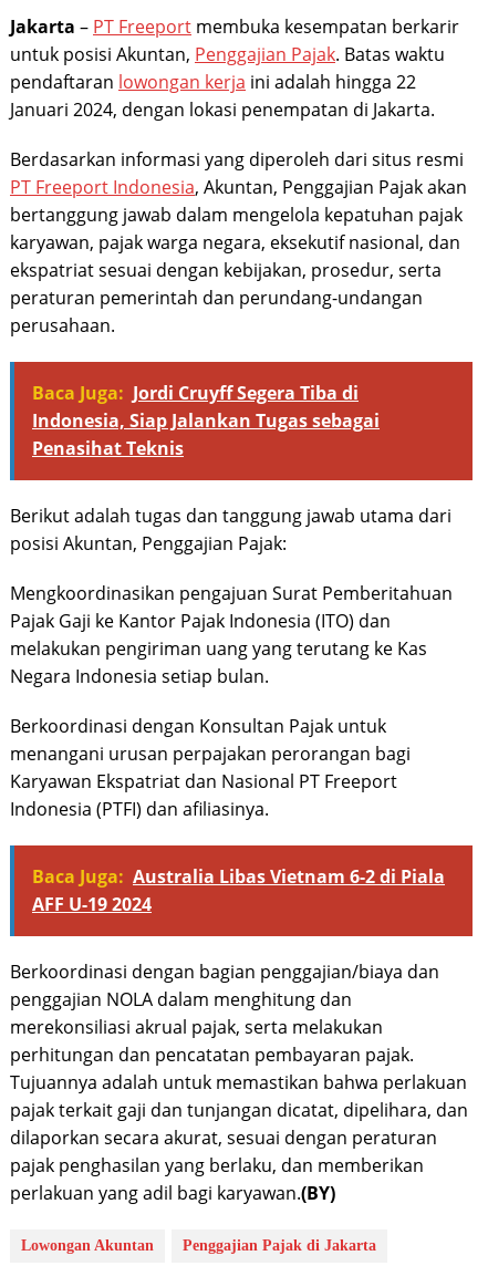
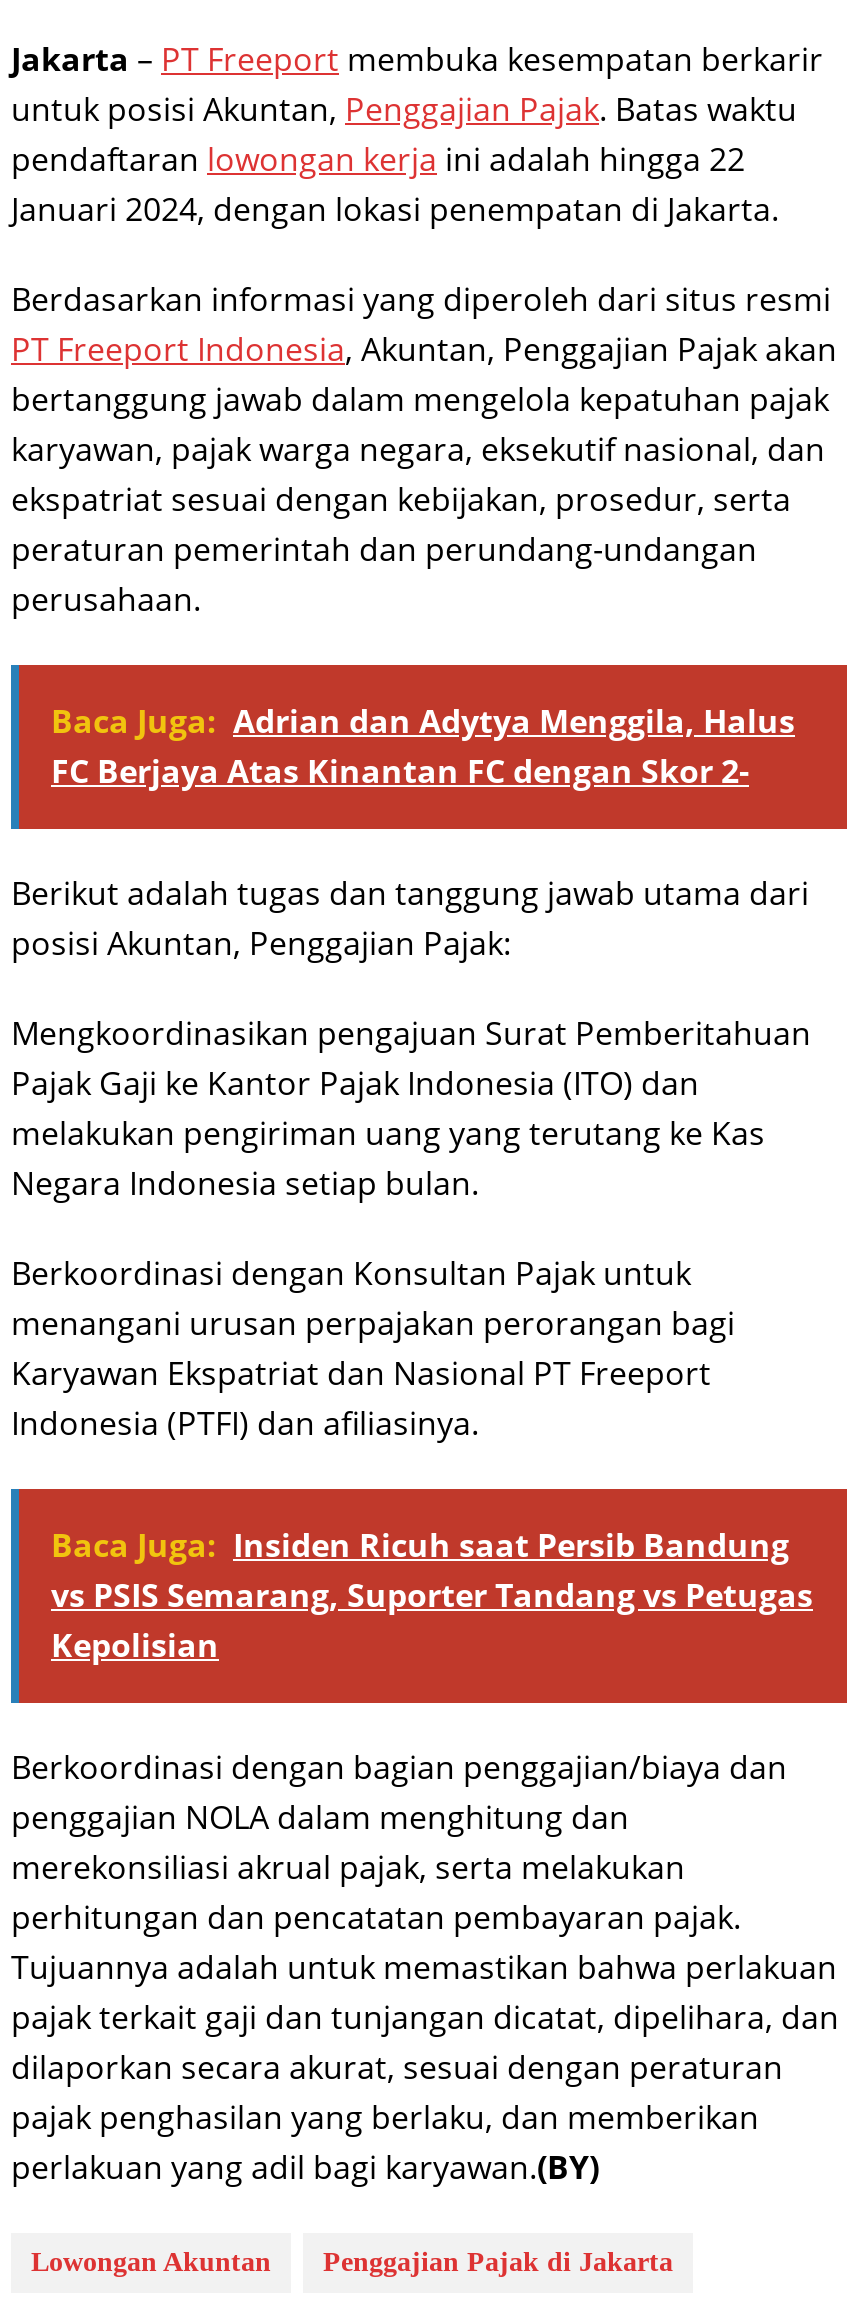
- Baca Juga: Jordi Cruyff Segera Tiba di
- Indonesia, Siap Jalankan Tugas sebagai
- Penasihat Teknis
+ Baca Juga: Adrian dan Adytya Menggila, Halus
+ FC Berjaya Atas Kinantan FC dengan Skor 2-

moved up: Berikut adalah tugas dan tanggung jawab utama dari | posisi Akuntan, Penggajian Pajak: | Mengkoordinasikan pengajuan Surat Pemberitahuan | ... | Karyawan Ekspatriat dan Nasional PT Freeport | Indonesia (PTFI) dan afiliasinya.

- Baca Juga: Australia Libas Vietnam 6-2 di Piala
- AFF U-19 2024
+ Baca Juga: Insiden Ricuh saat Persib Bandung
+ vs PSIS Semarang, Suporter Tandang vs Petugas
+ Kepolisian
